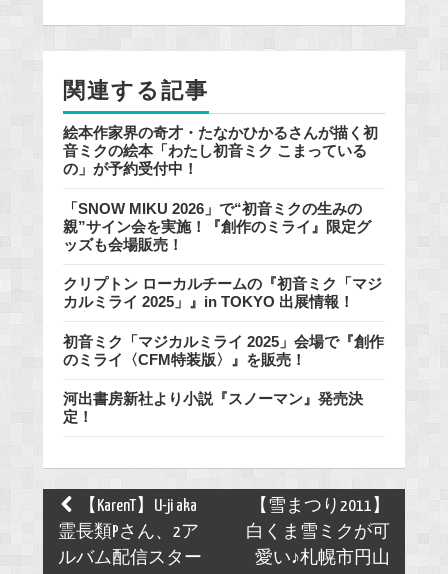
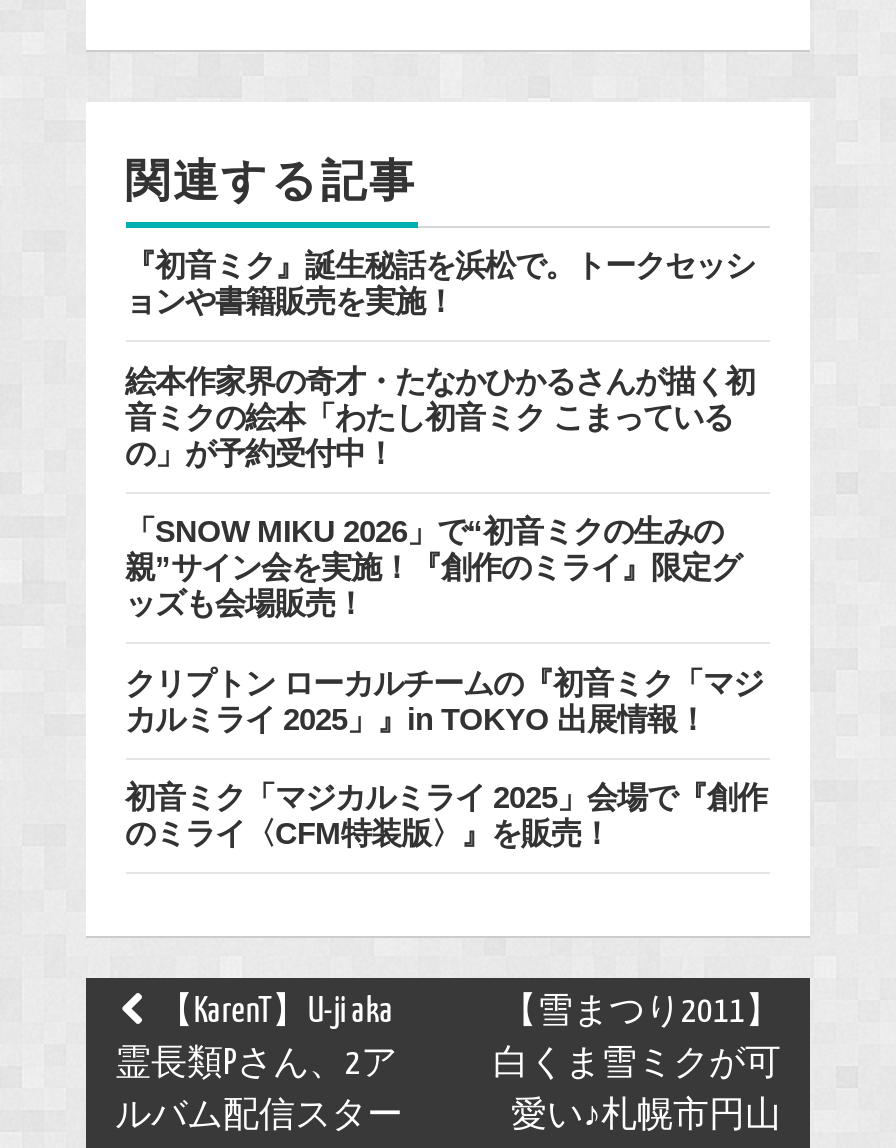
+ 『初音ミク』誕生秘話を浜松で。トークセッシ
+ ョンや書籍販売を実施！

moved down: 絵本作家界の奇才・たなかひかるさんが描く初 | 音ミクの絵本「わたし初音ミク こまっている | の」が予約受付中！ | ... | 初音ミク「マジカルミライ 2025」会場で『創作 | のミライ〈CFM特装版〉』を販売！

- 河出書房新社より小説『スノーマン』発売決
- 定！
